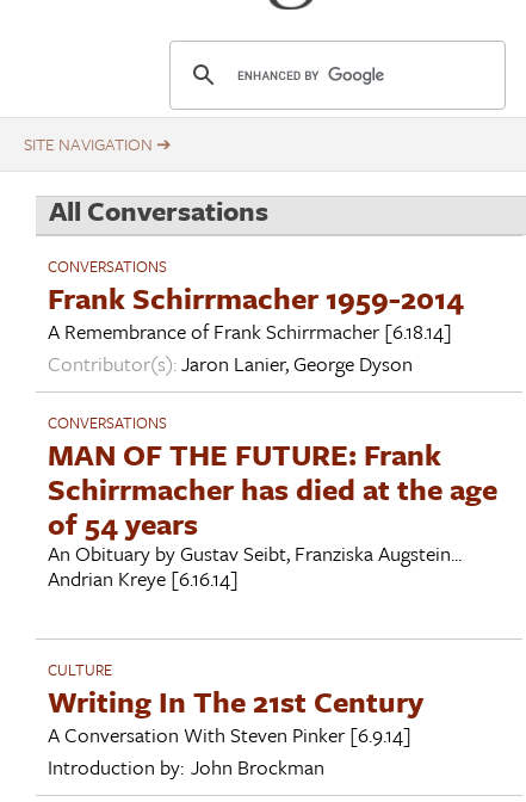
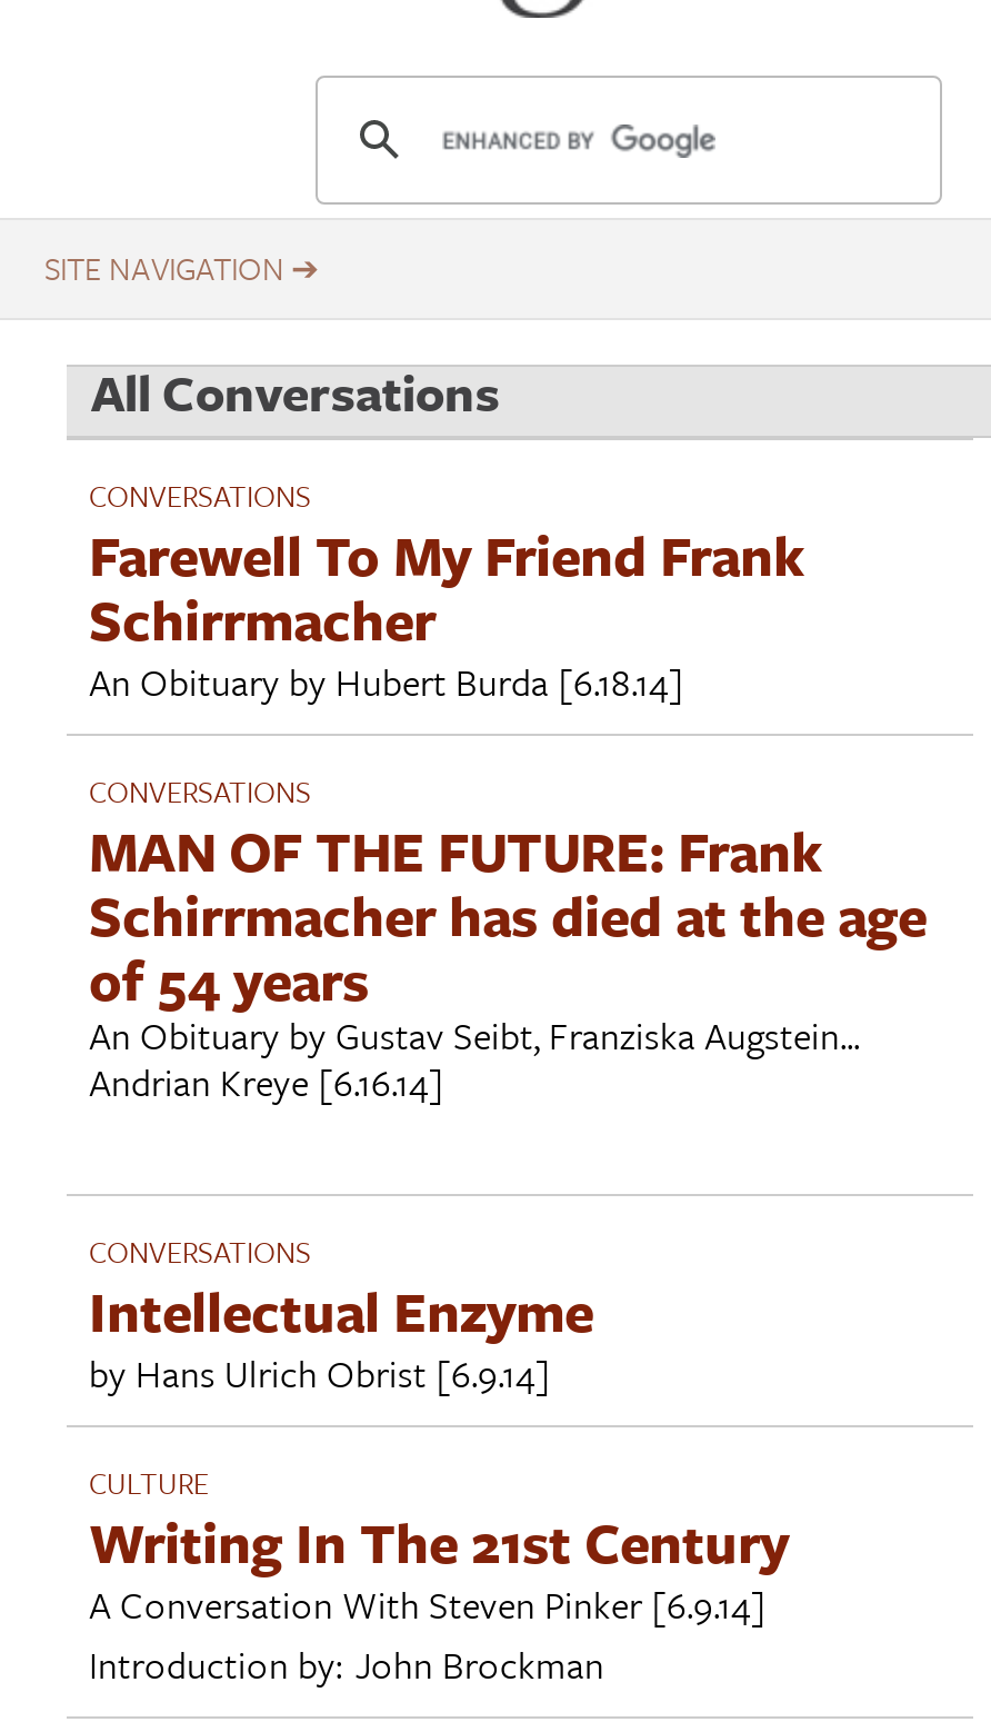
- Frank Schirrmacher 1959-2014
- A Remembrance of Frank Schirrmacher [6.18.14]
- Contributor(s): Jaron Lanier, George Dyson
+ Farewell To My Friend Frank
+ Schirrmacher
+ An Obituary by Hubert Burda [6.18.14]

+ CONVERSATIONS
+ Intellectual Enzyme
+ by Hans Ulrich Obrist [6.9.14]
